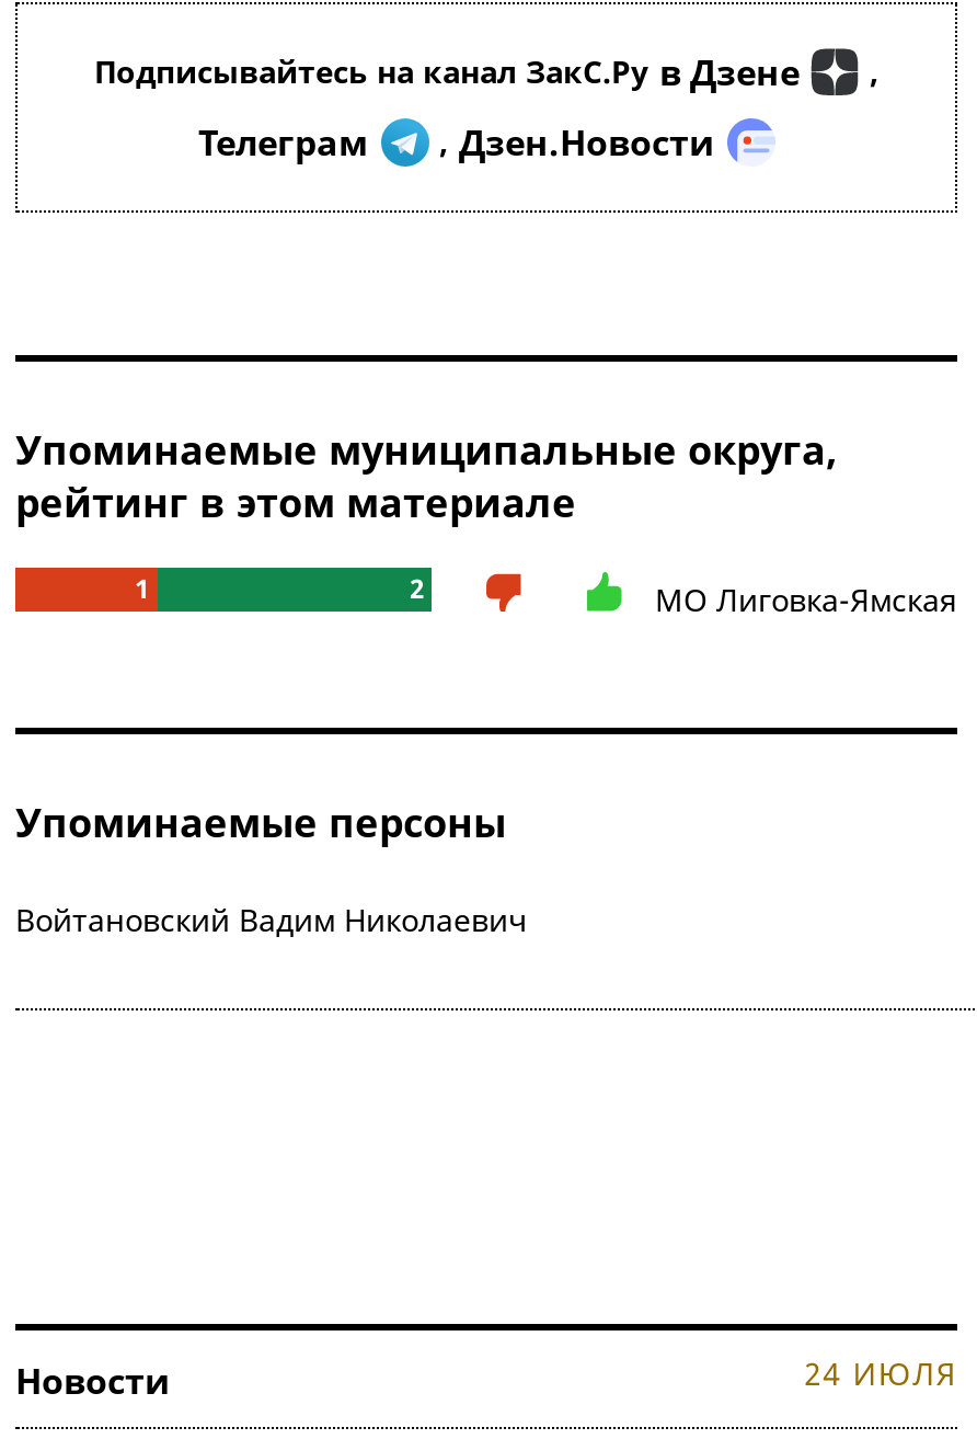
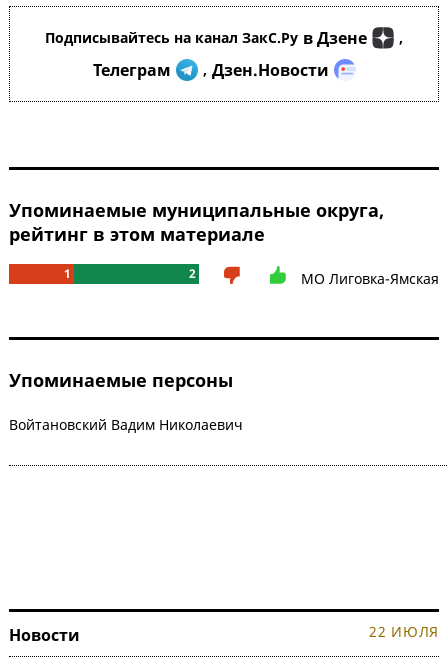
- 24 ИЮЛЯ
+ 22 ИЮЛЯ
